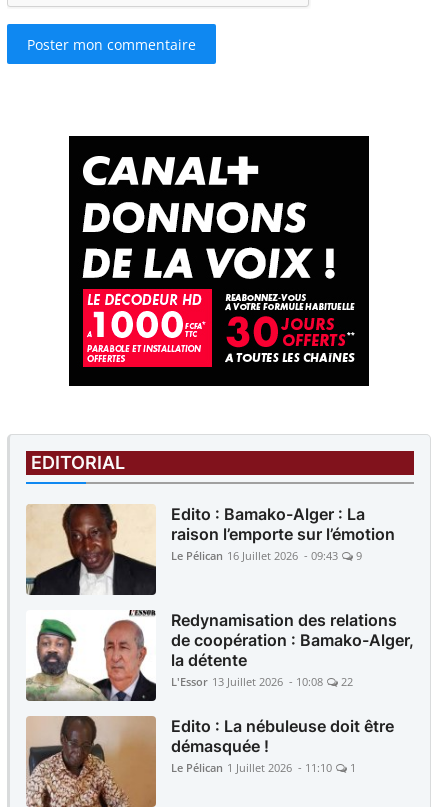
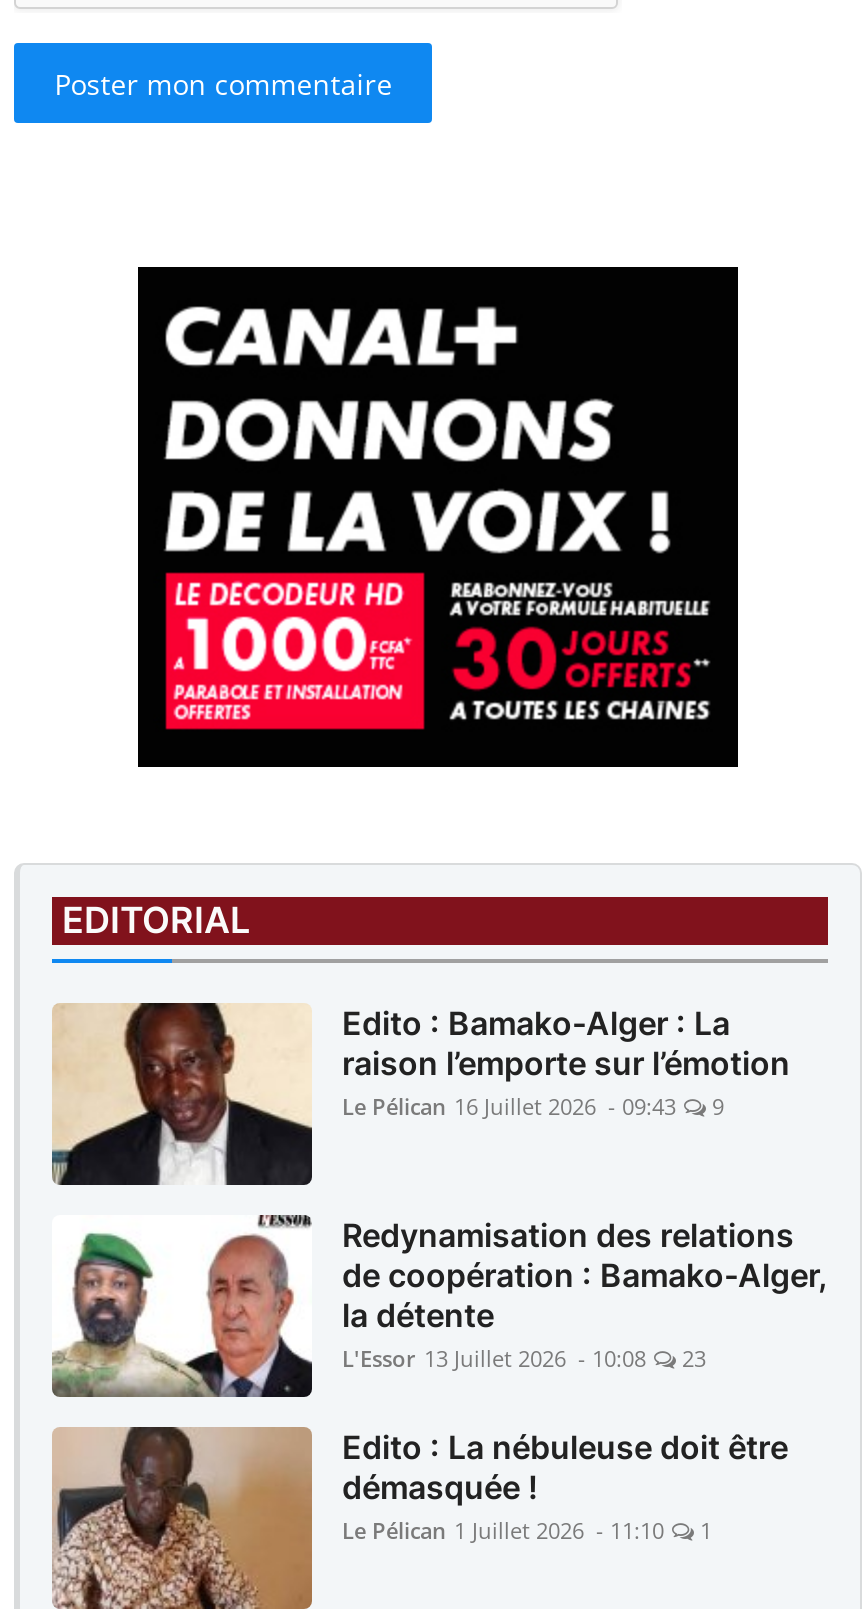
- L'Essor 13 Juillet 2026 - 10:08 22
+ L'Essor 13 Juillet 2026 - 10:08 23
